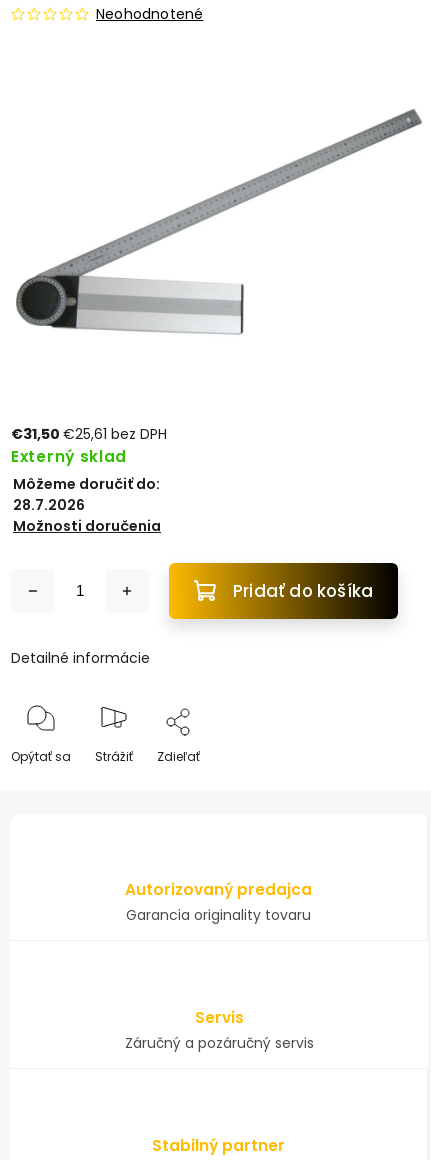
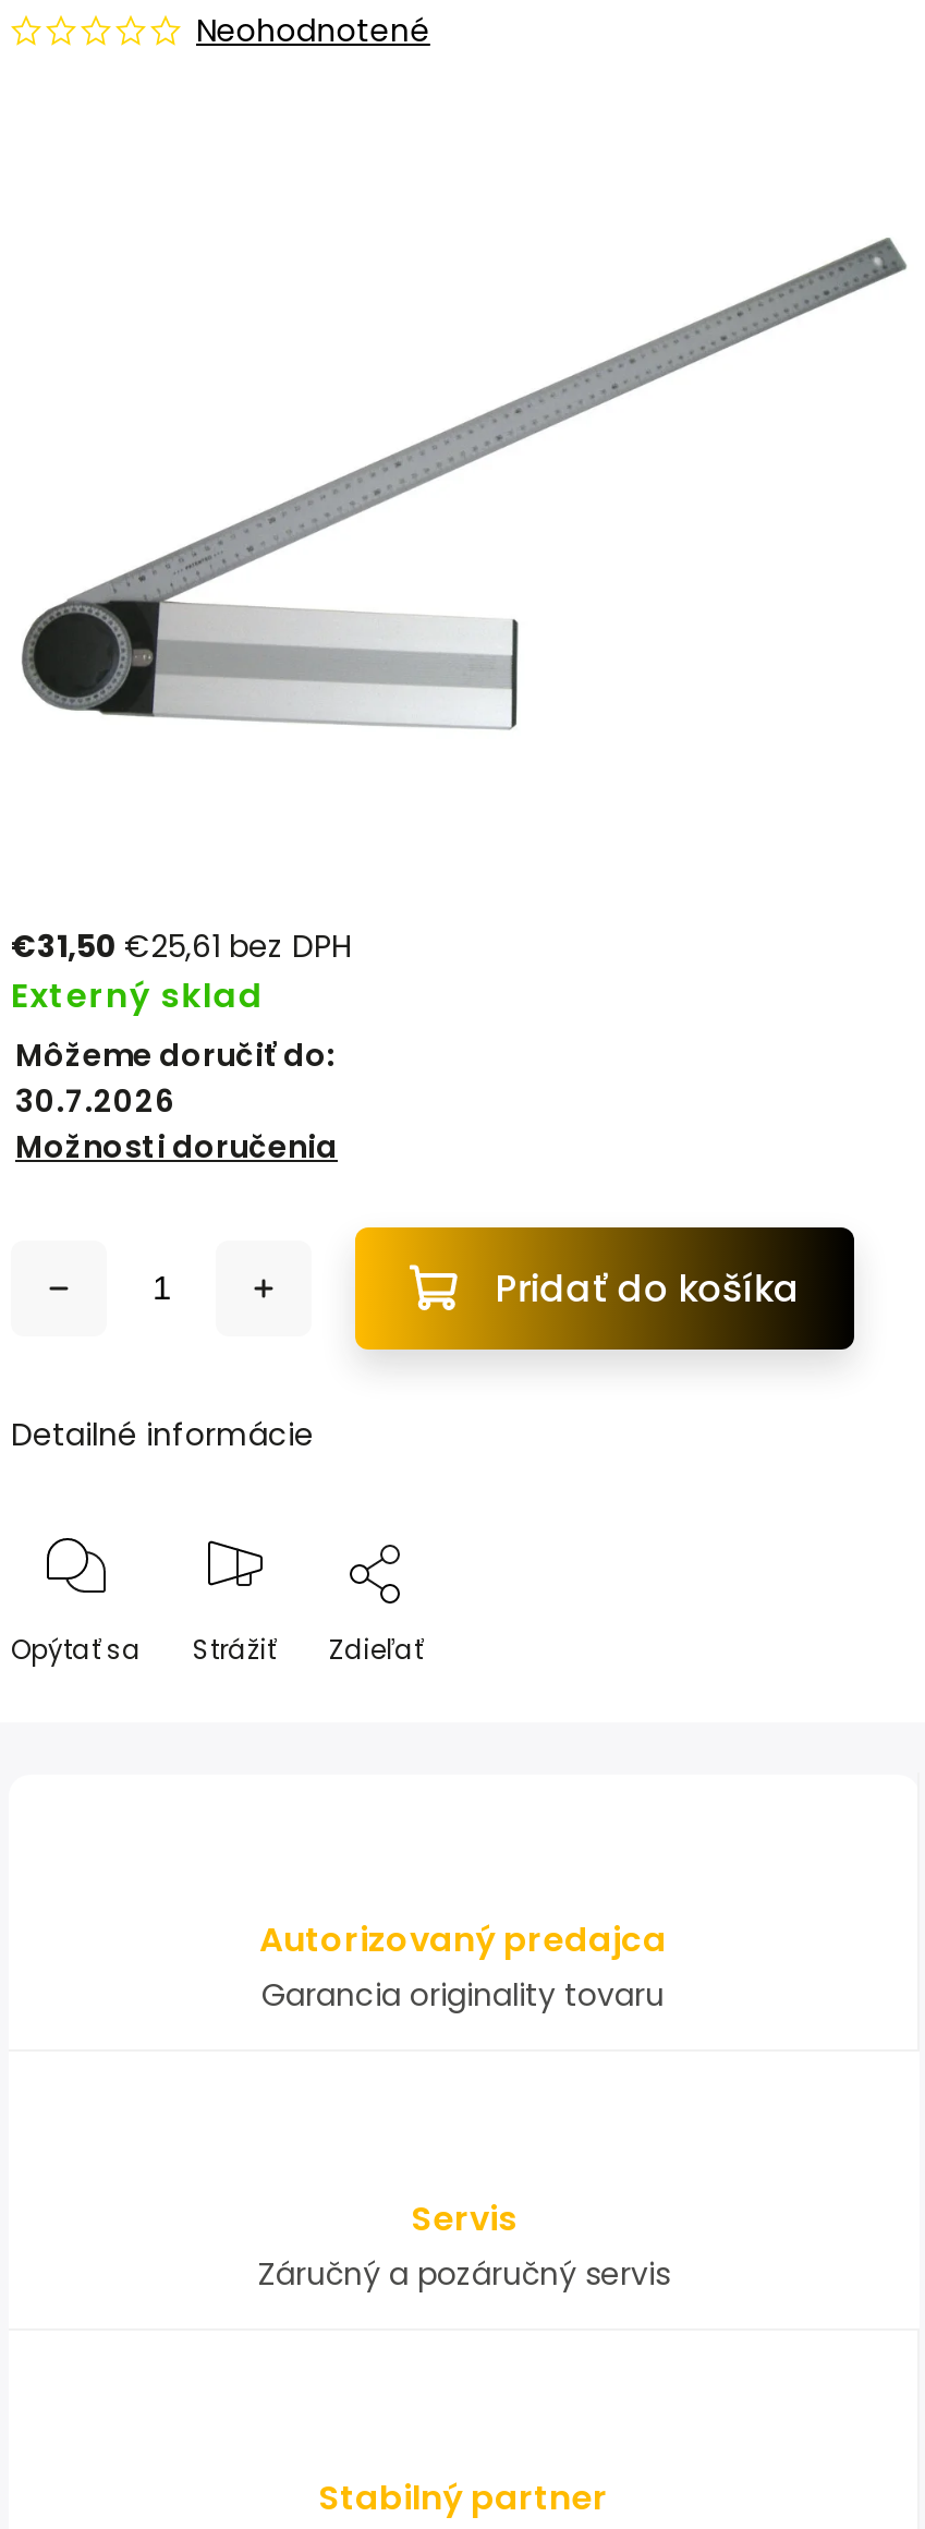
- 28.7.2026
+ 30.7.2026
